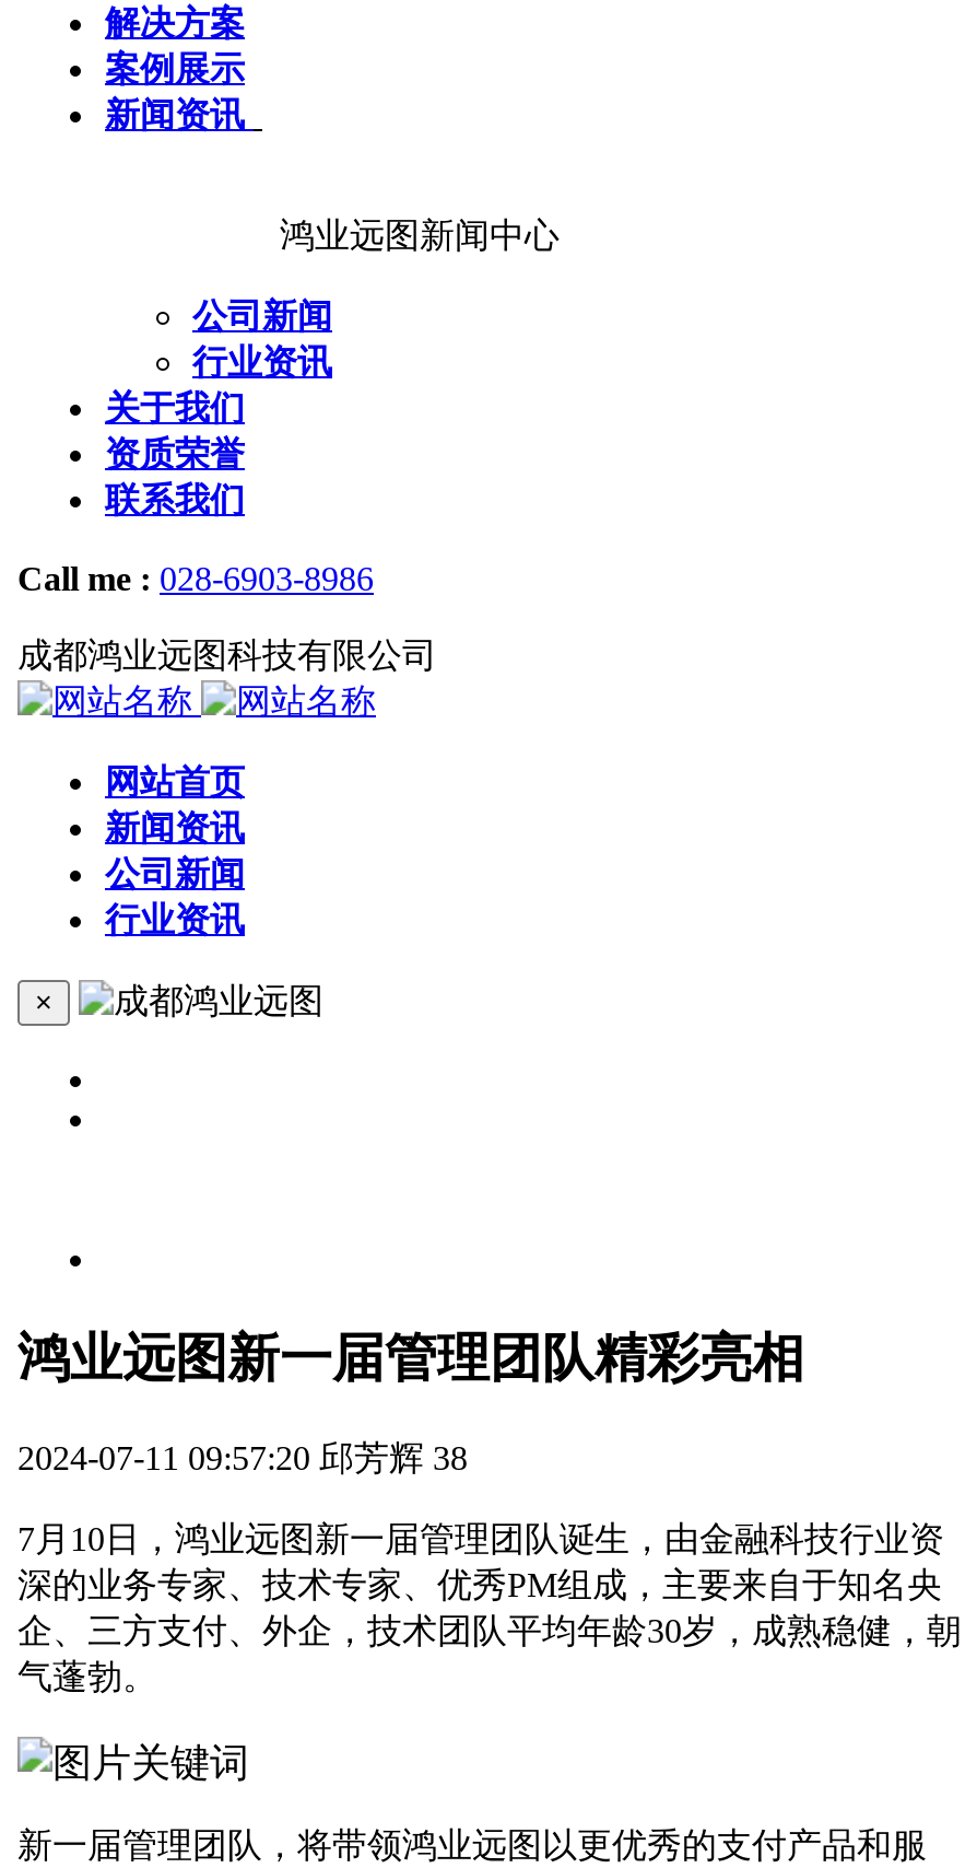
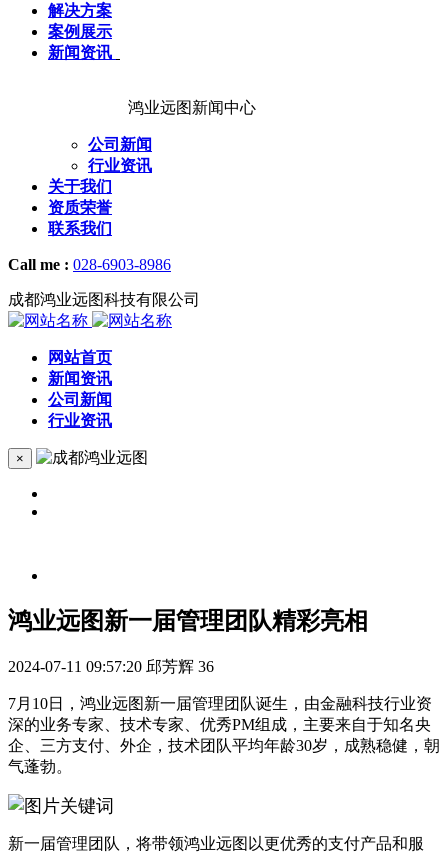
- 2024-07-11 09:57:20 邱芳辉 38
+ 2024-07-11 09:57:20 邱芳辉 36
